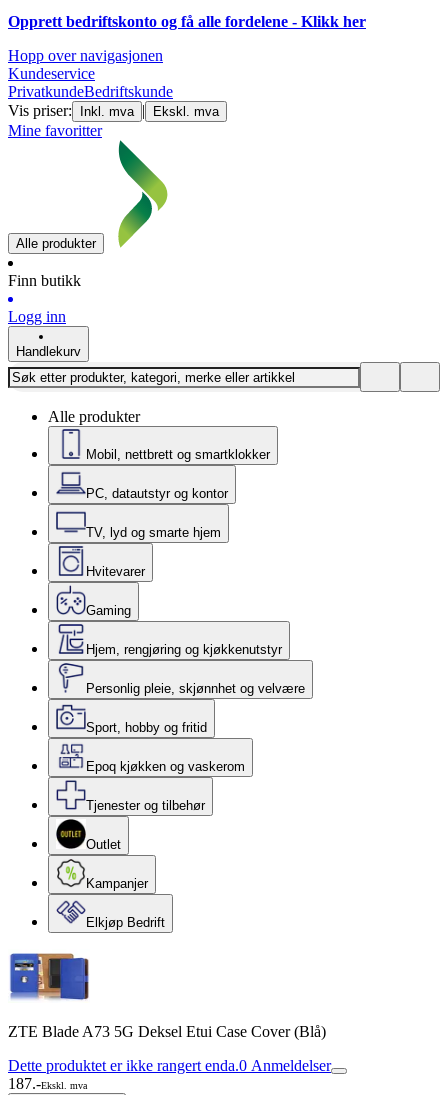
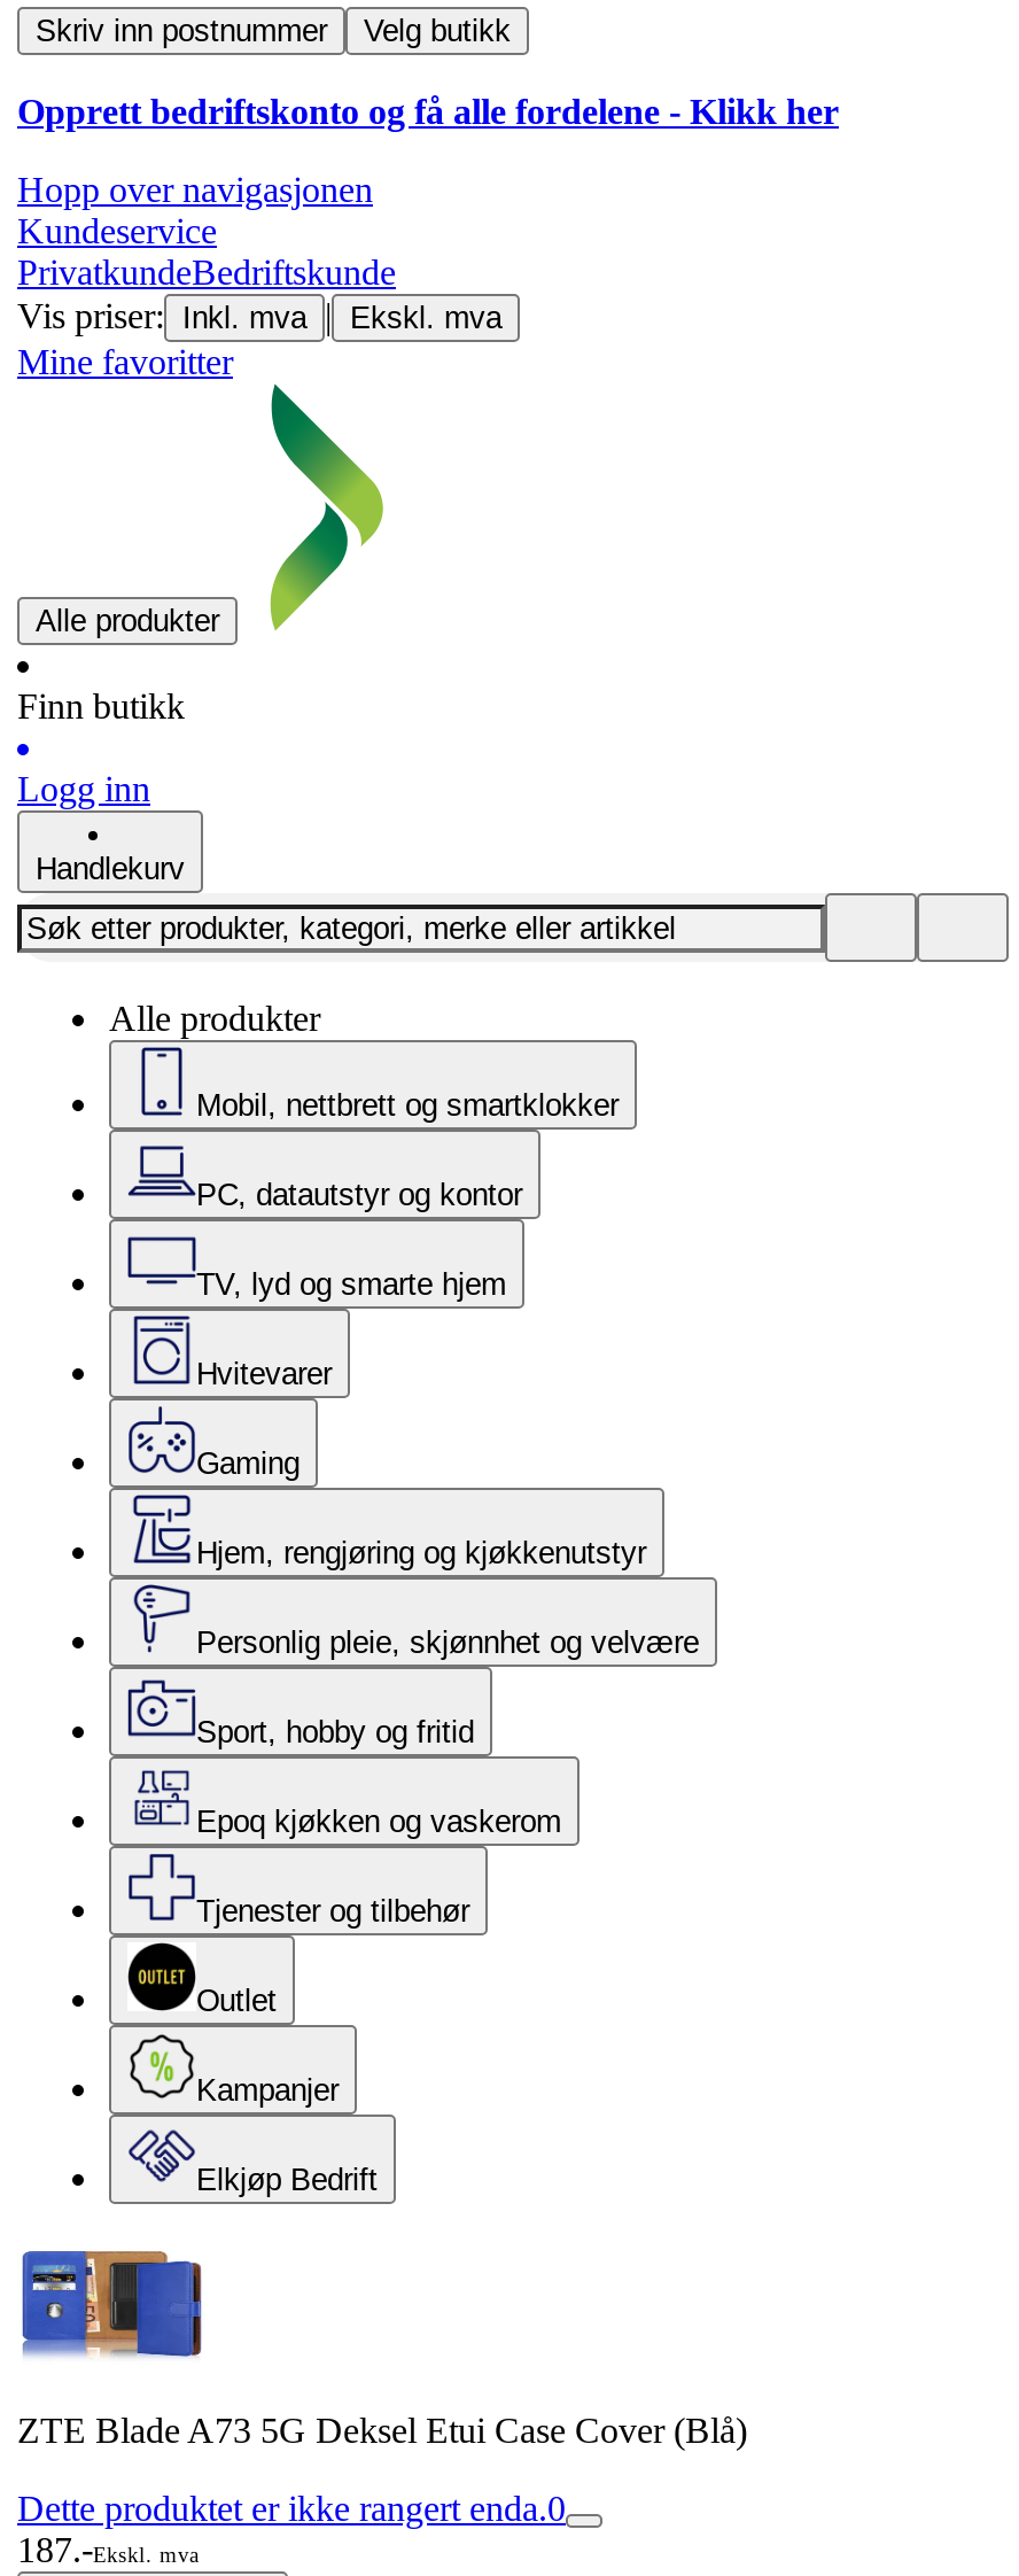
+ Skriv inn postnummer
+ Velg butikk

- Dette produktet er ikke rangert enda.0 Anmeldelser
+ Dette produktet er ikke rangert enda.0
